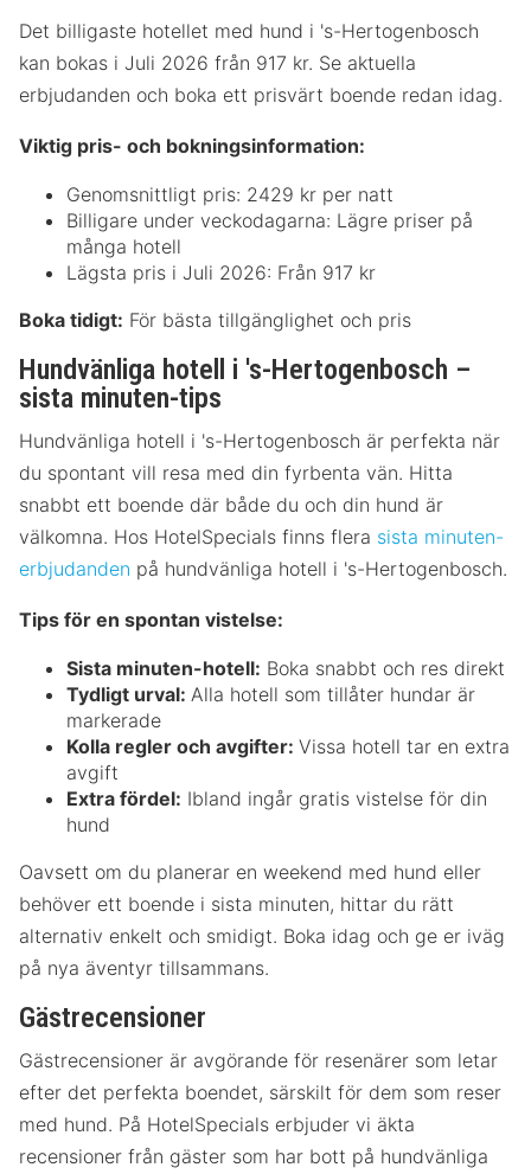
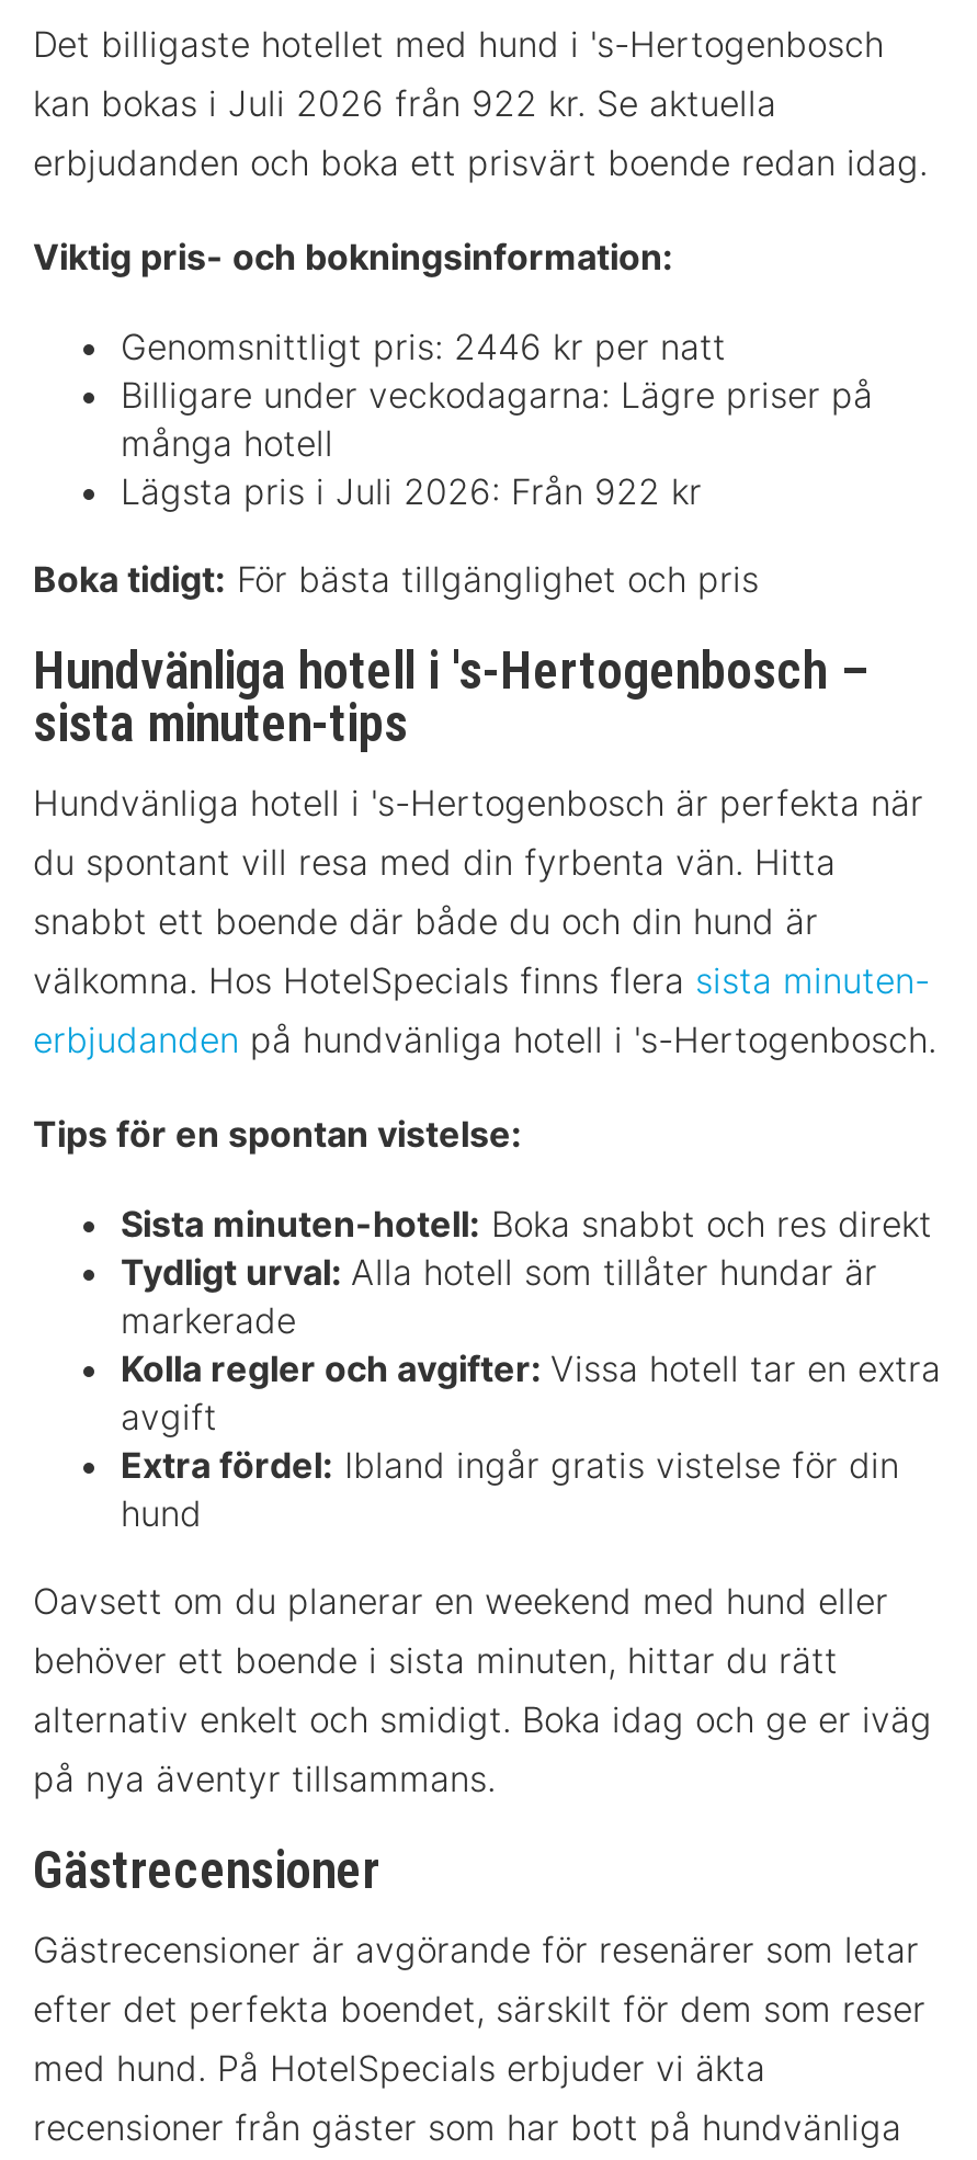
- kan bokas i Juli 2026 från 917 kr. Se aktuella
+ kan bokas i Juli 2026 från 922 kr. Se aktuella

- Genomsnittligt pris: 2429 kr per natt
+ Genomsnittligt pris: 2446 kr per natt

- Lägsta pris i Juli 2026: Från 917 kr
+ Lägsta pris i Juli 2026: Från 922 kr
